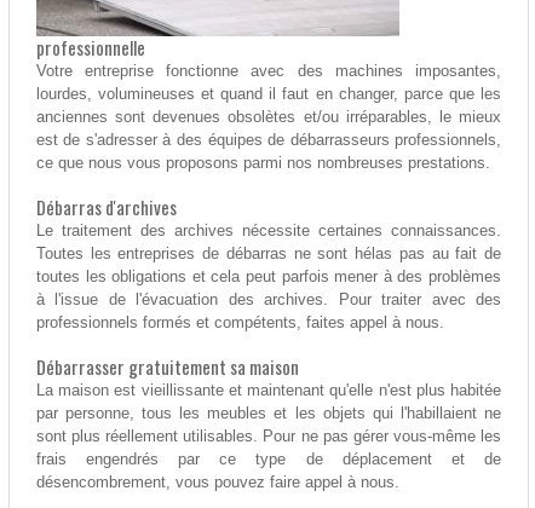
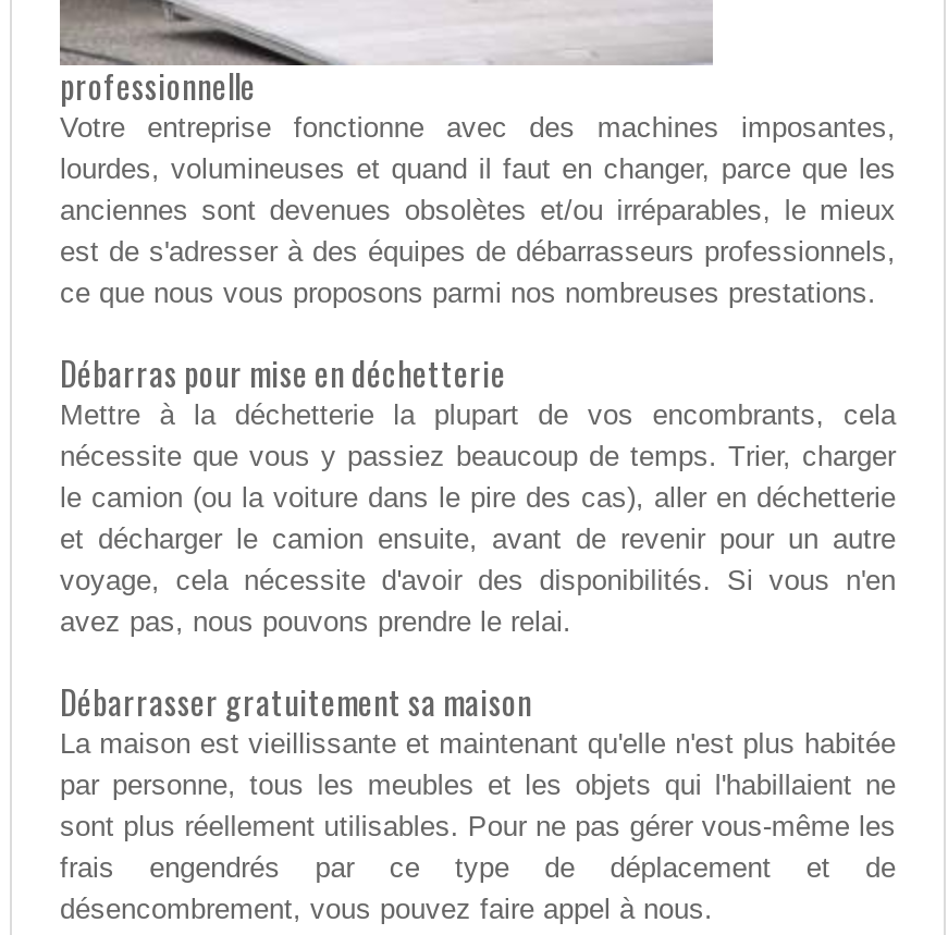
- Débarras d'archives
- Le traitement des archives nécessite certaines connaissances.
- Toutes les entreprises de débarras ne sont hélas pas au fait de
- toutes les obligations et cela peut parfois mener à des problèmes
- à l'issue de l'évacuation des archives. Pour traiter avec des
- professionnels formés et compétents, faites appel à nous.
+ Débarras pour mise en déchetterie
+ Mettre à la déchetterie la plupart de vos encombrants, cela
+ nécessite que vous y passiez beaucoup de temps. Trier, charger
+ le camion (ou la voiture dans le pire des cas), aller en déchetterie
+ et décharger le camion ensuite, avant de revenir pour un autre
+ voyage, cela nécessite d'avoir des disponibilités. Si vous n'en
+ avez pas, nous pouvons prendre le relai.
